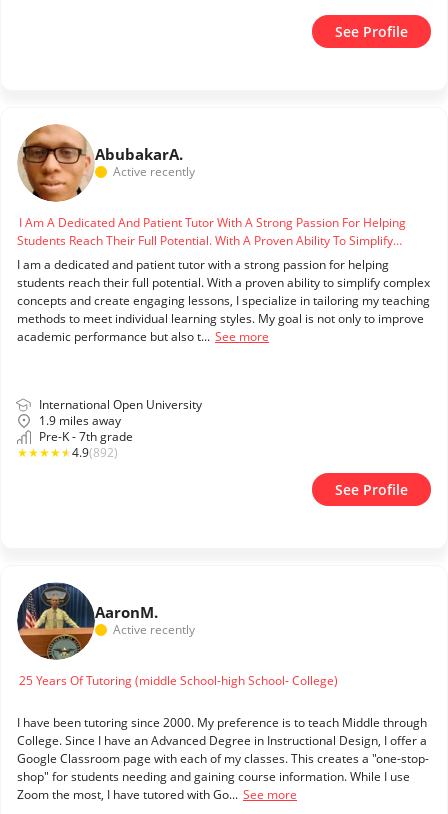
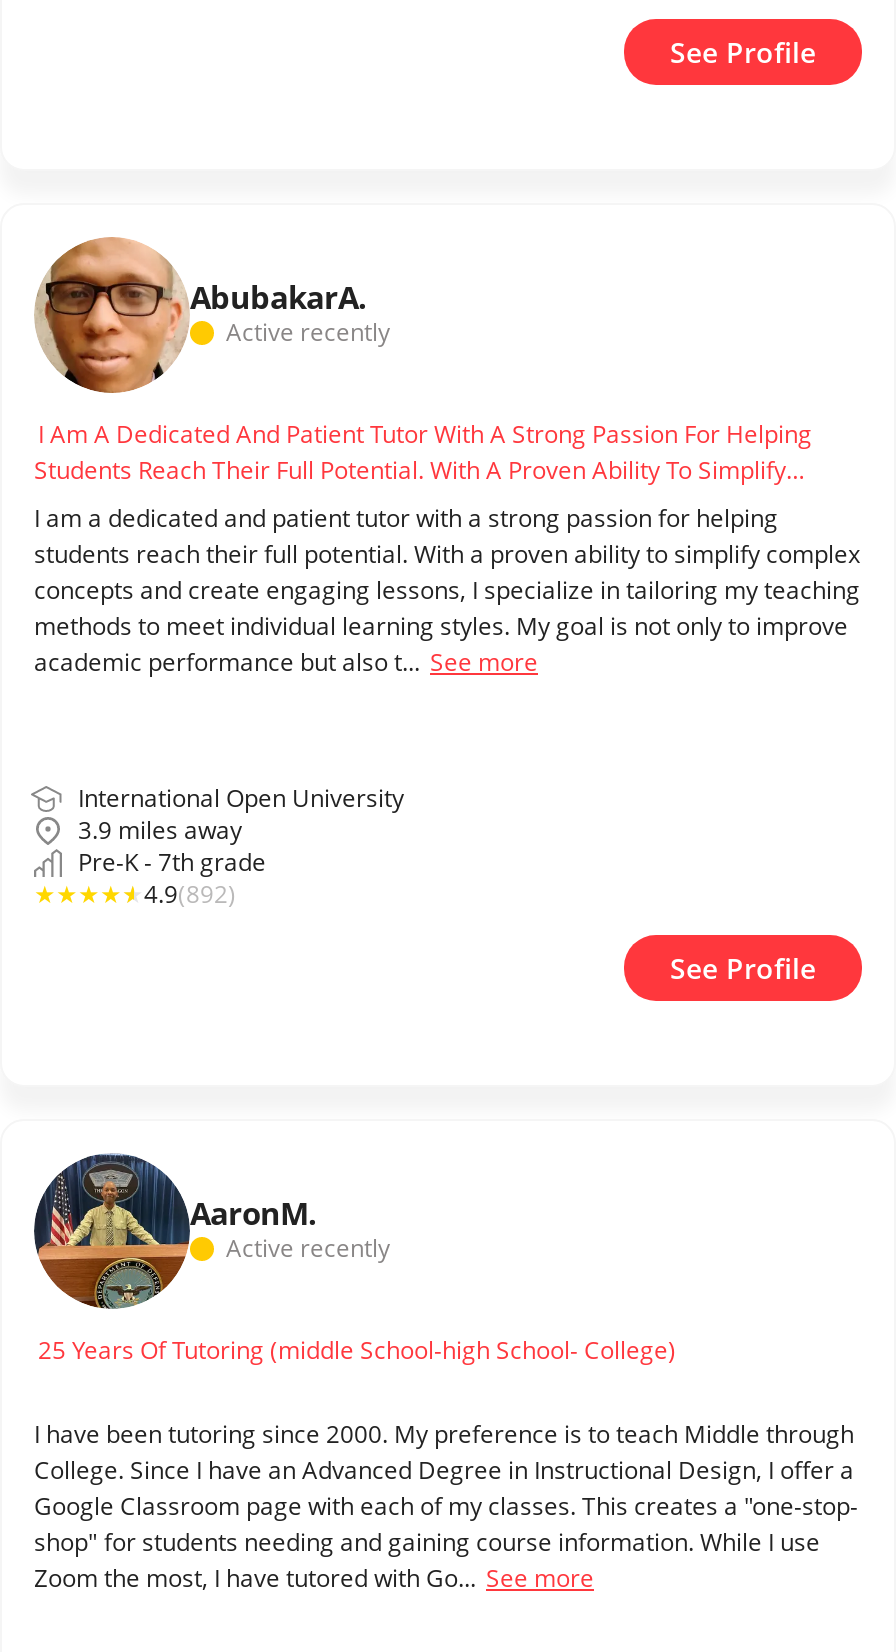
- 1.9 miles away
+ 3.9 miles away
